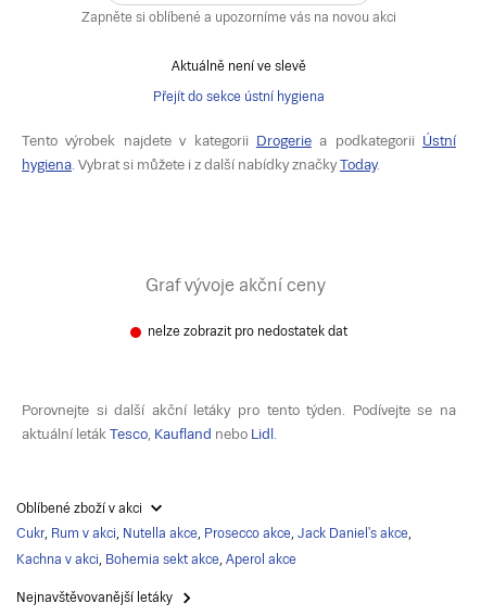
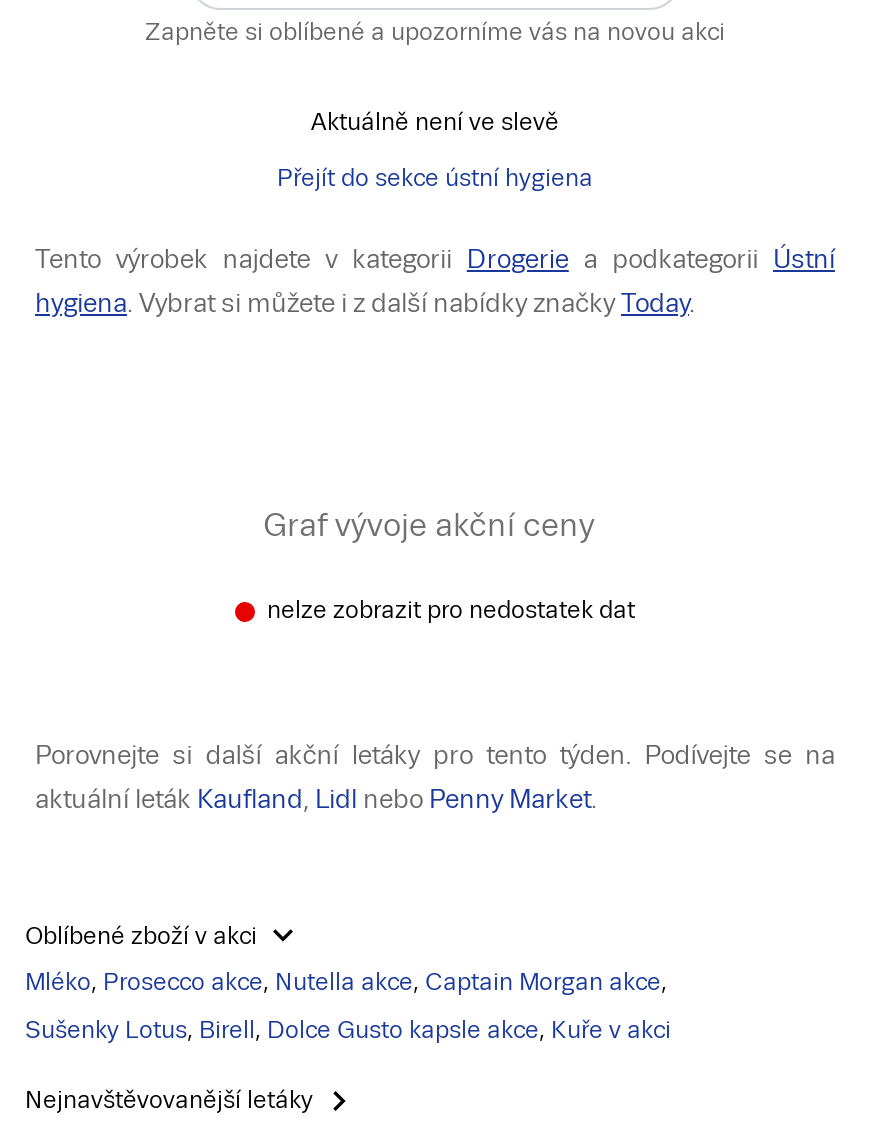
- aktuální leták Tesco, Kaufland nebo Lidl.
+ aktuální leták Kaufland, Lidl nebo Penny Market.

- Cukr, Rum v akci, Nutella akce, Prosecco akce, Jack Daniel's akce,
+ Mléko, Prosecco akce, Nutella akce, Captain Morgan akce,

- Kachna v akci, Bohemia sekt akce, Aperol akce
+ Sušenky Lotus, Birell, Dolce Gusto kapsle akce, Kuře v akci
